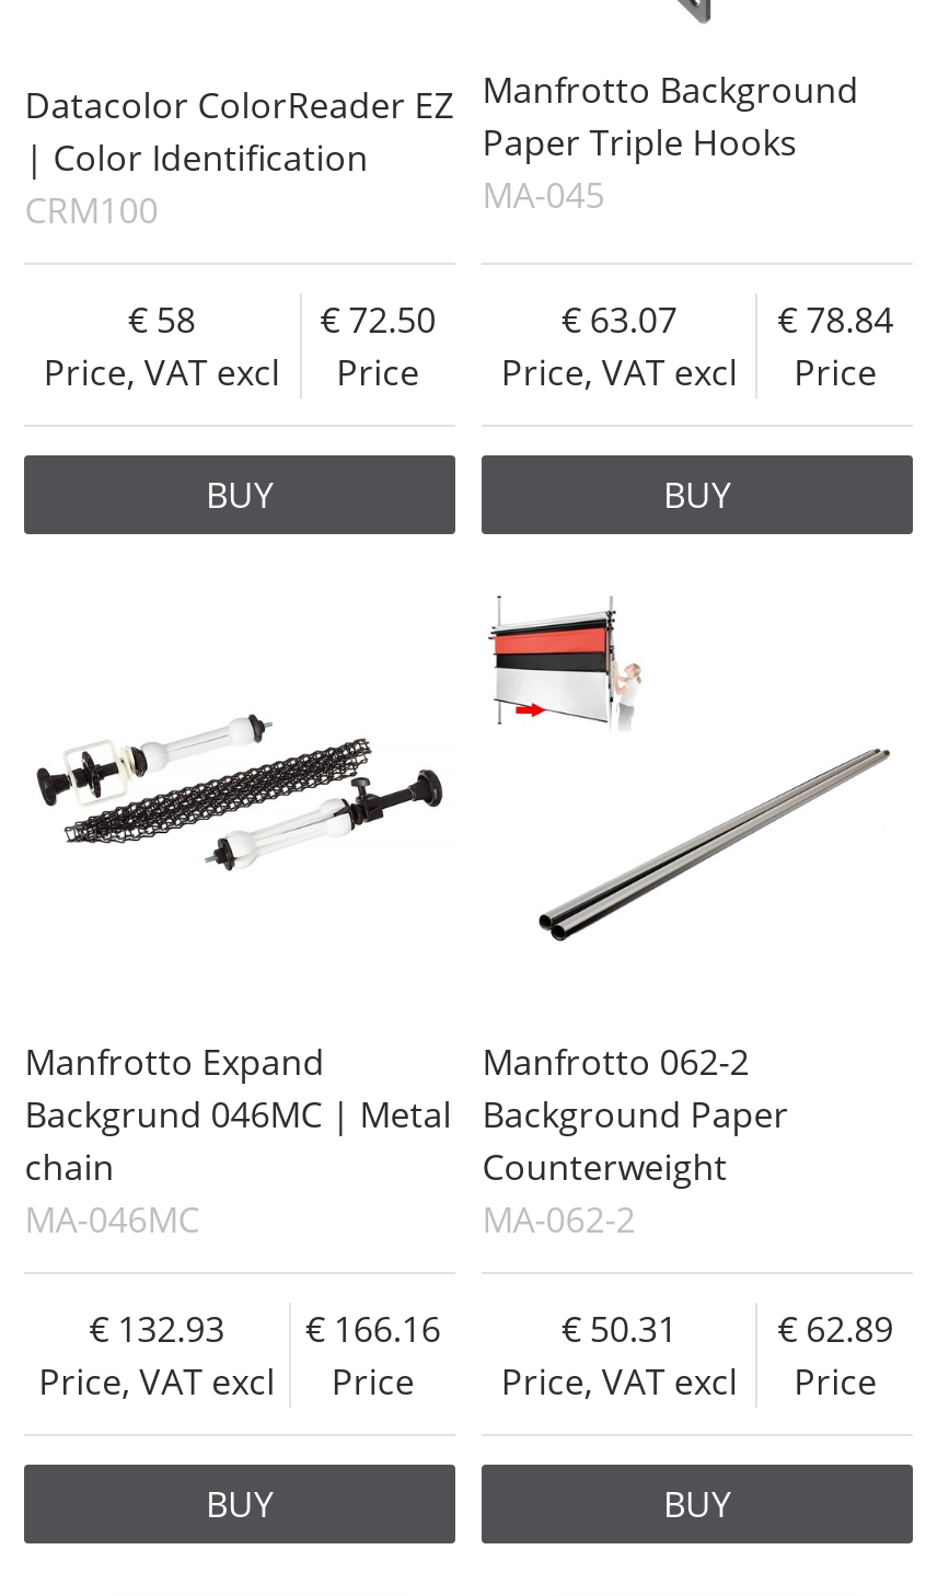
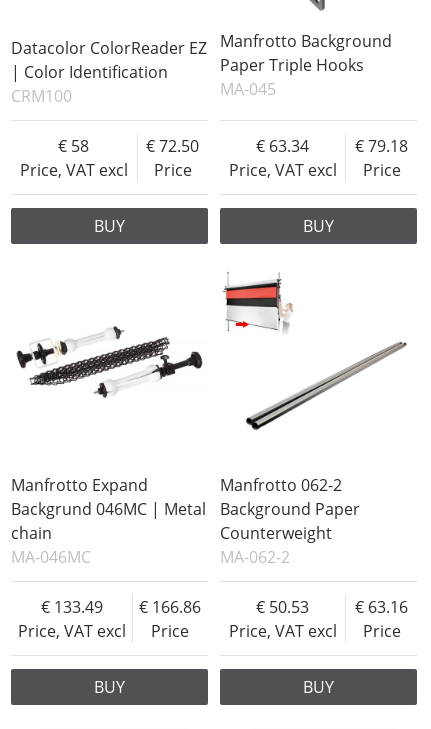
- 63.07
+ 63.34

- 78.84
+ 79.18

- 132.93
+ 133.49

- 166.16
+ 166.86

- 50.31
+ 50.53

- 62.89
+ 63.16
